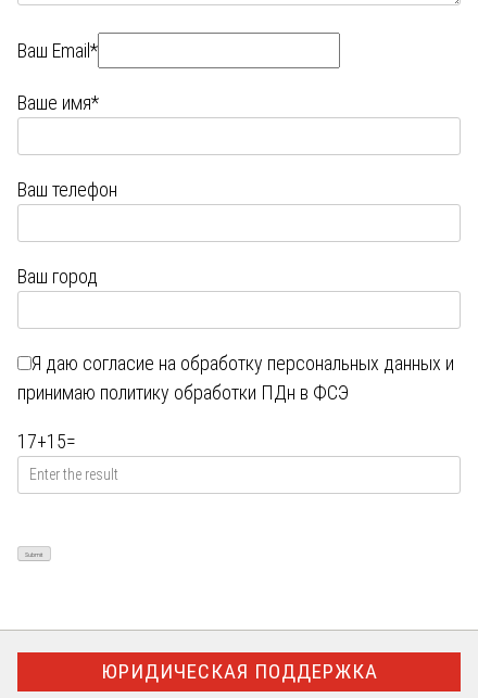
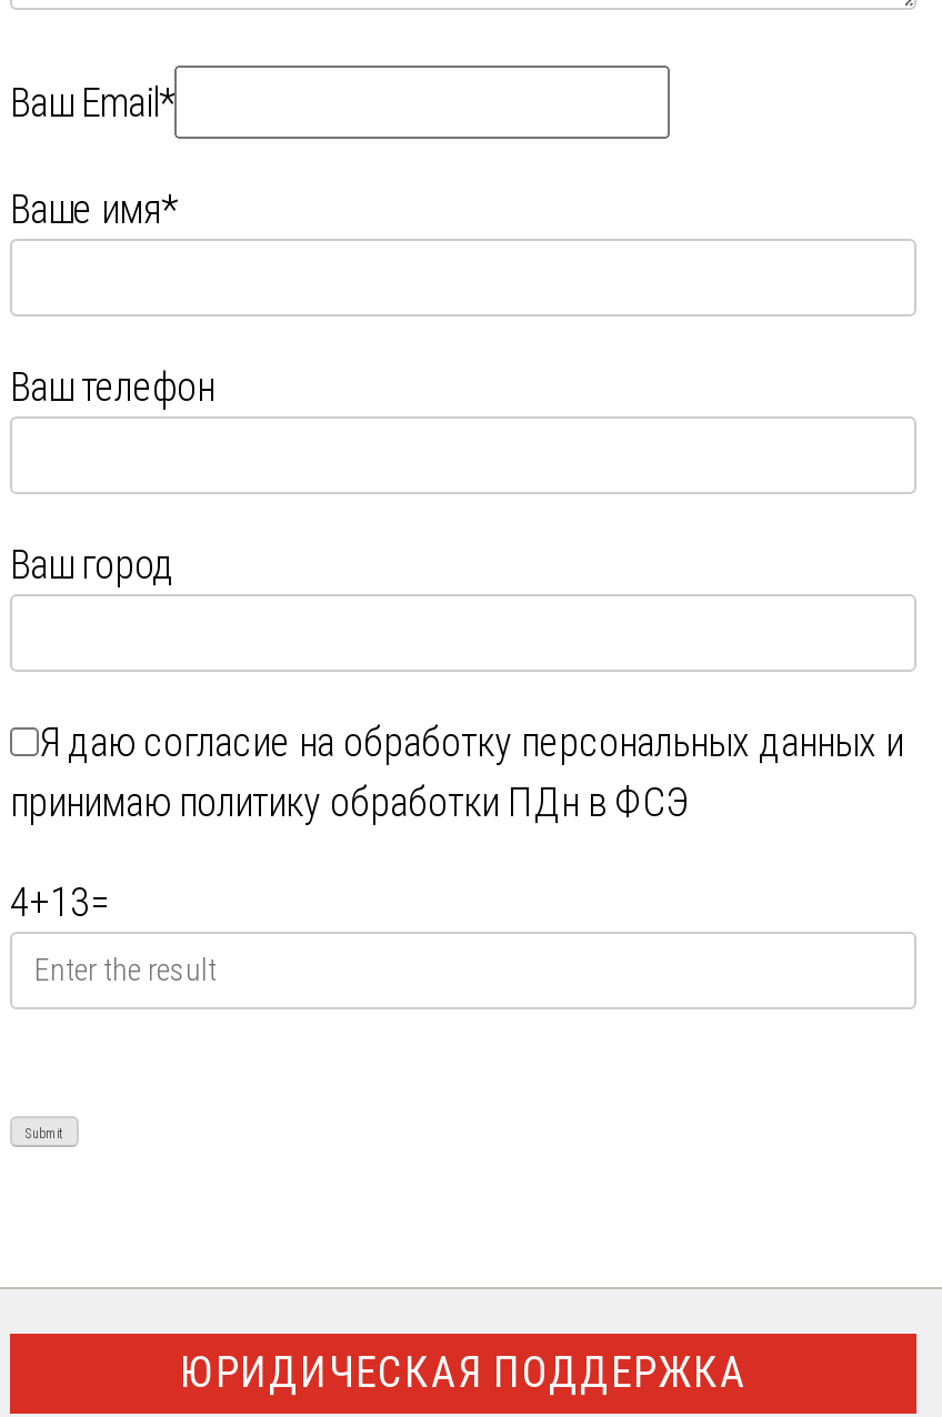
- 17+15=
+ 4+13=
